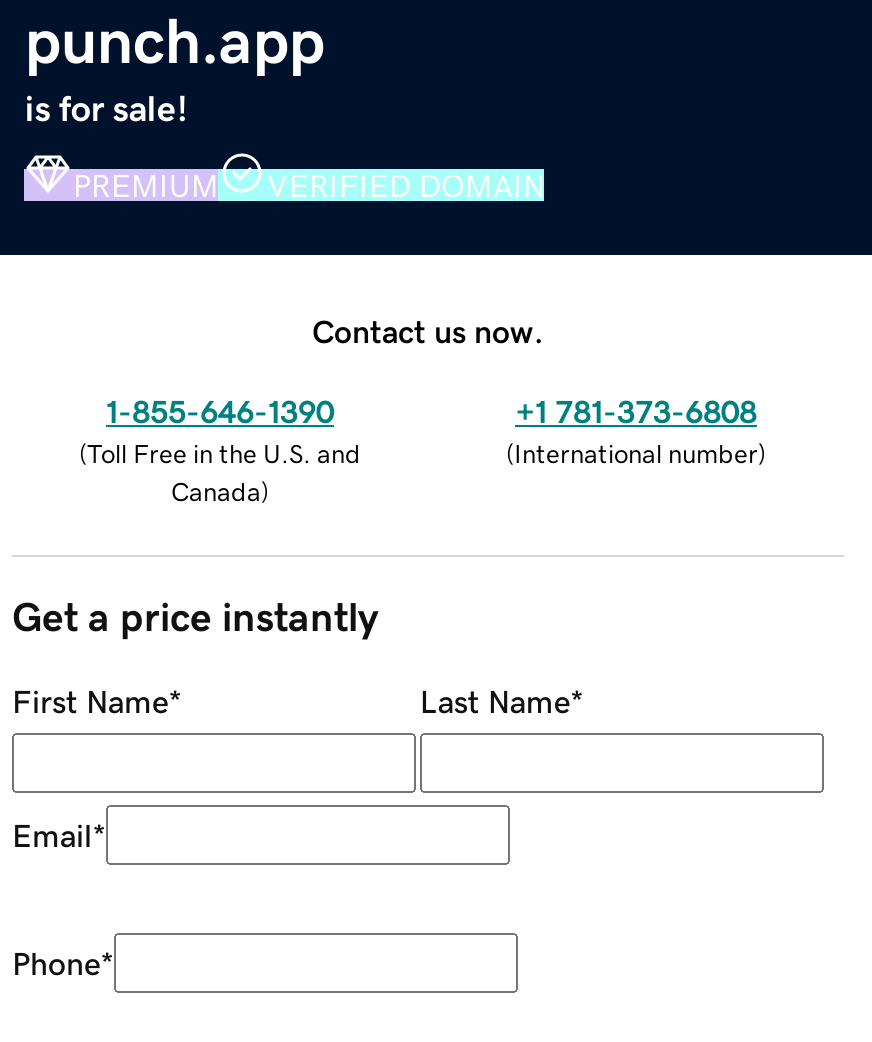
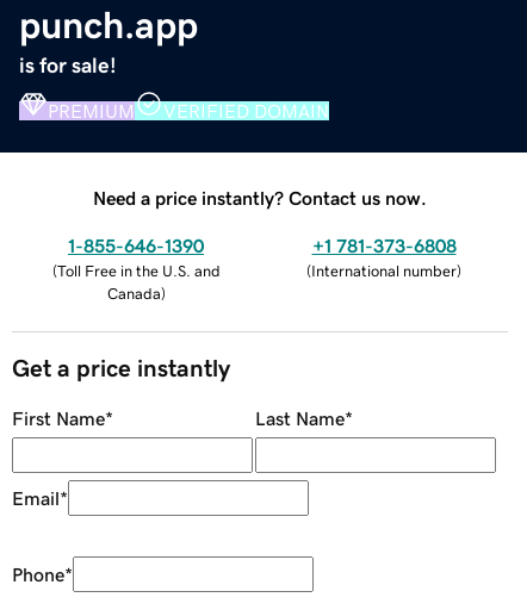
- Contact us now.
+ Need a price instantly? Contact us now.
